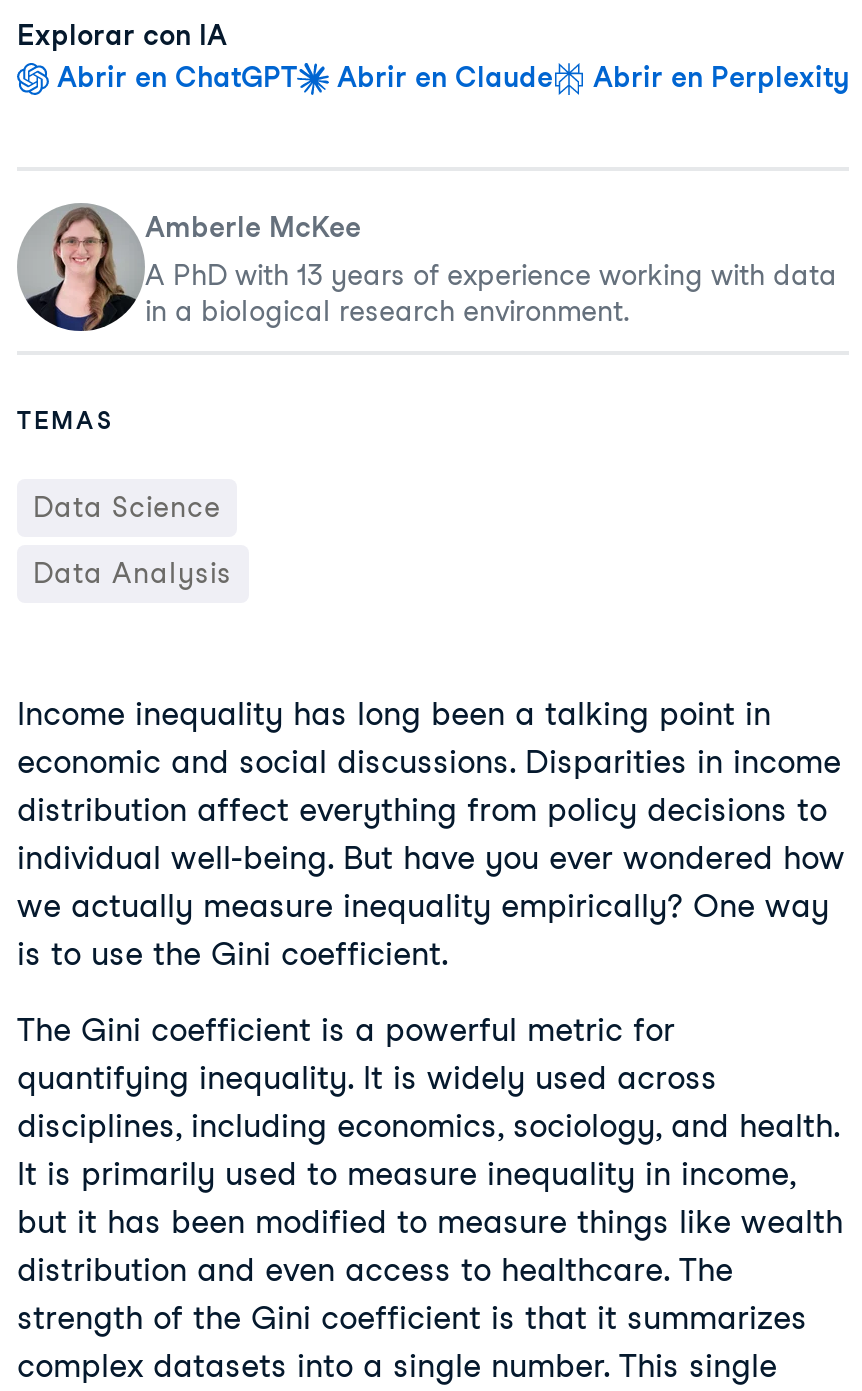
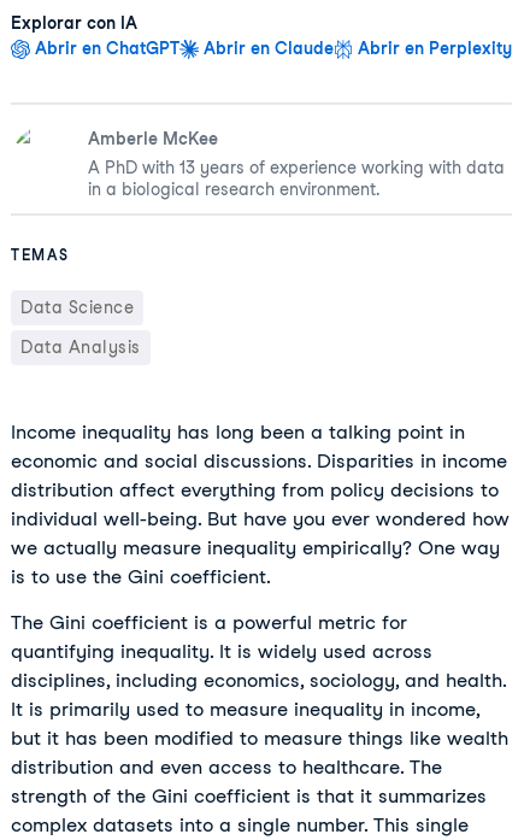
- [image]
